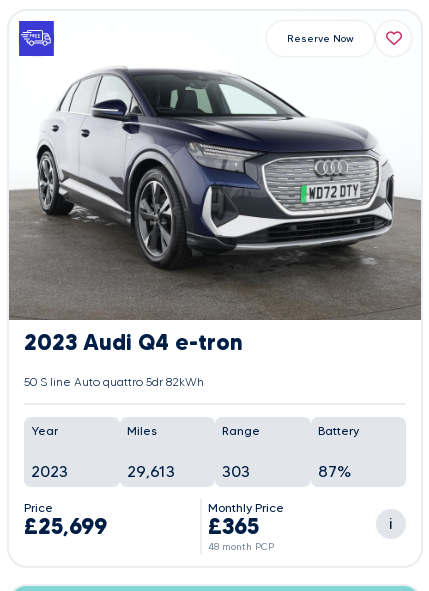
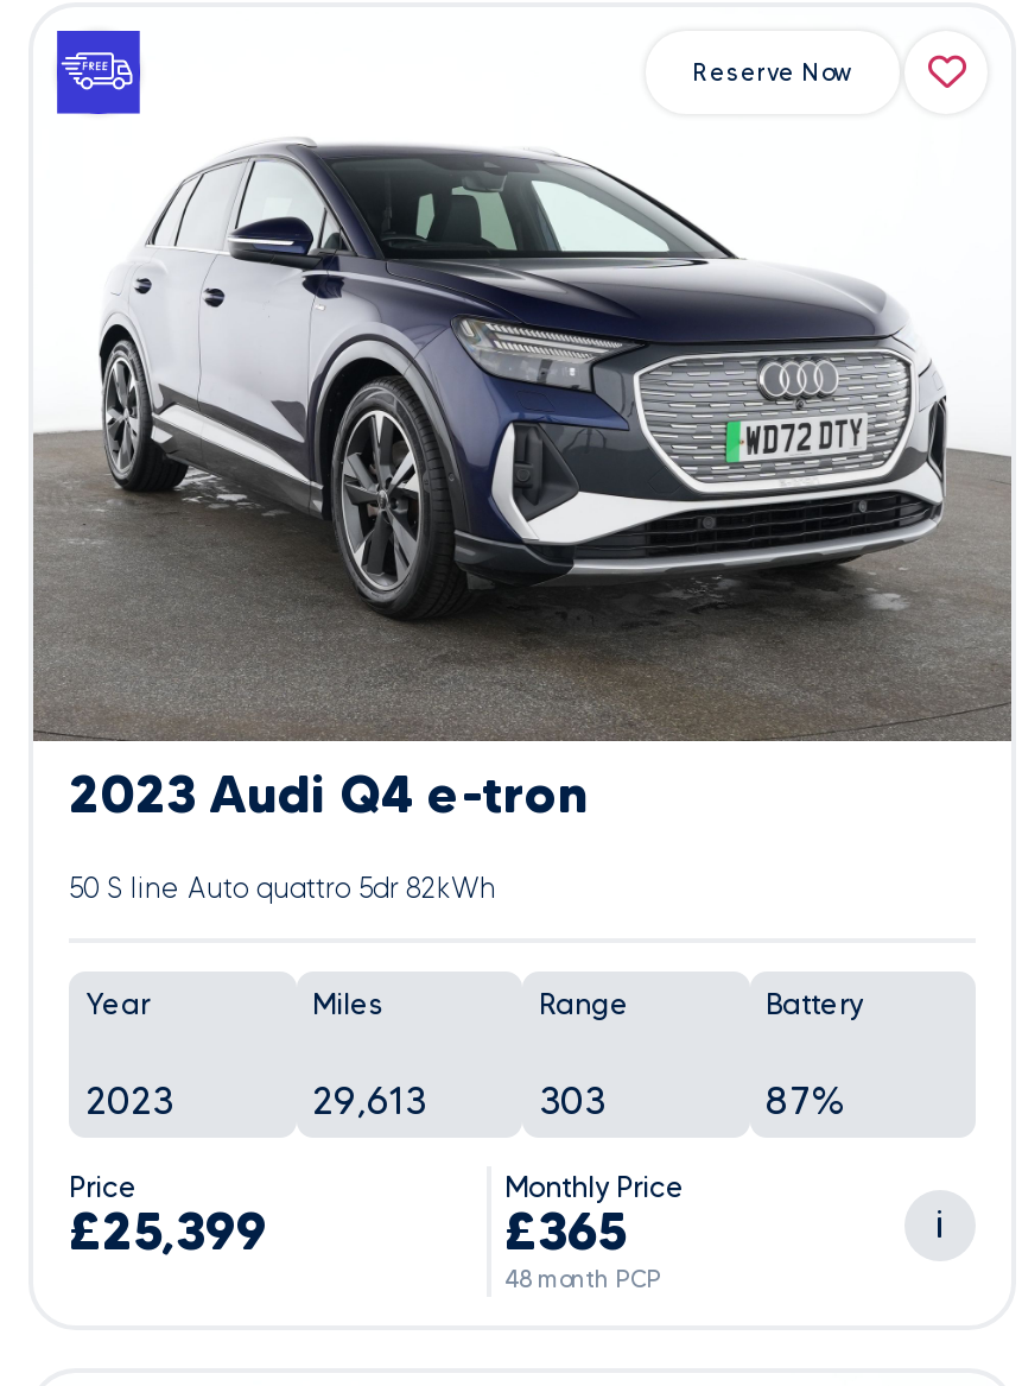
- £25,699
+ £25,399
